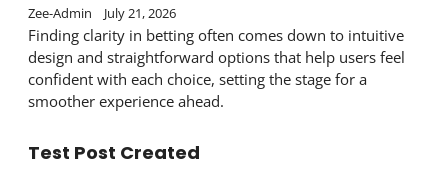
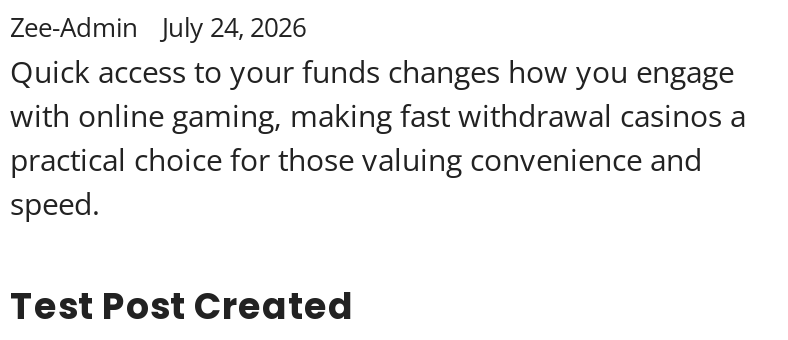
- July 21, 2026
- Finding clarity in betting often comes down to intuitive
- design and straightforward options that help users feel
- confident with each choice, setting the stage for a
- smoother experience ahead.
+ July 24, 2026
+ Quick access to your funds changes how you engage
+ with online gaming, making fast withdrawal casinos a
+ practical choice for those valuing convenience and
+ speed.
